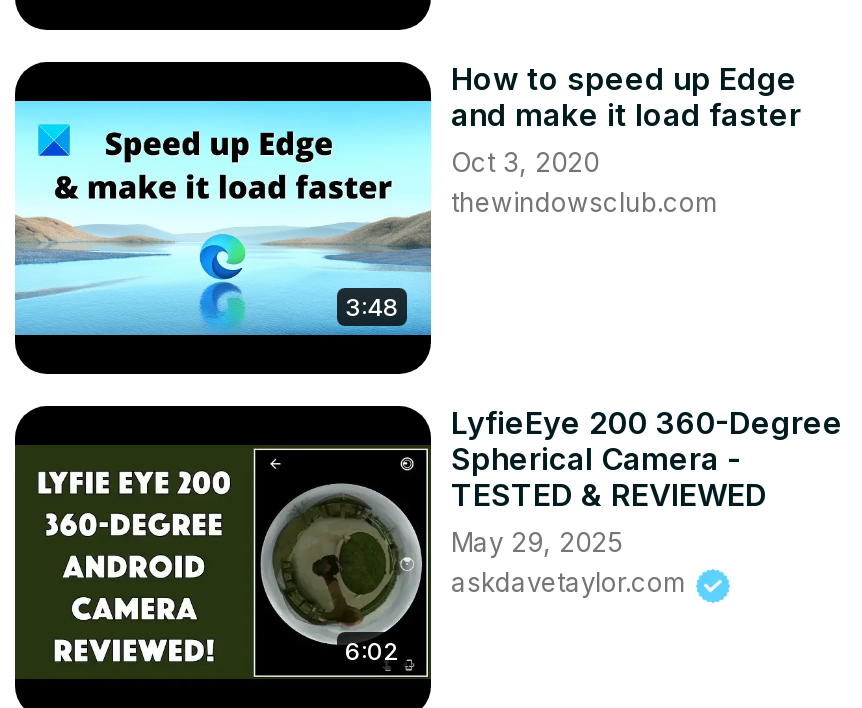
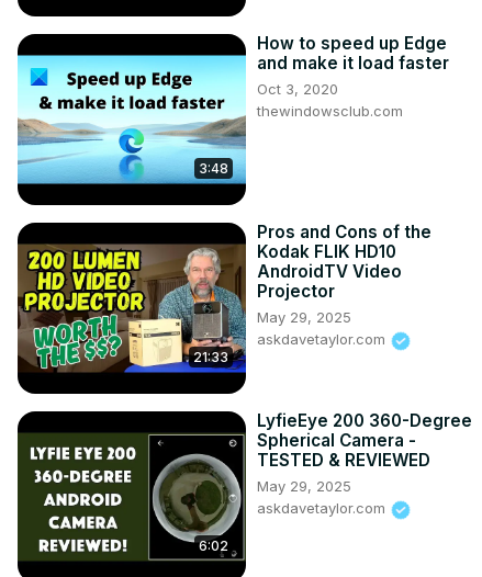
+ [image]
+ 21:33

+ Pros and Cons of the
+ Kodak FLIK HD10
+ AndroidTV Video
+ Projector
+ May 29, 2025
+ askdavetaylor.com
